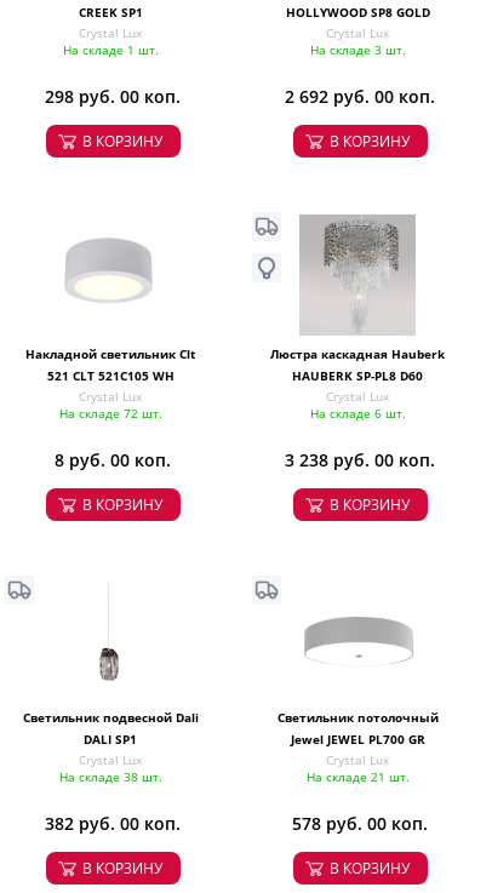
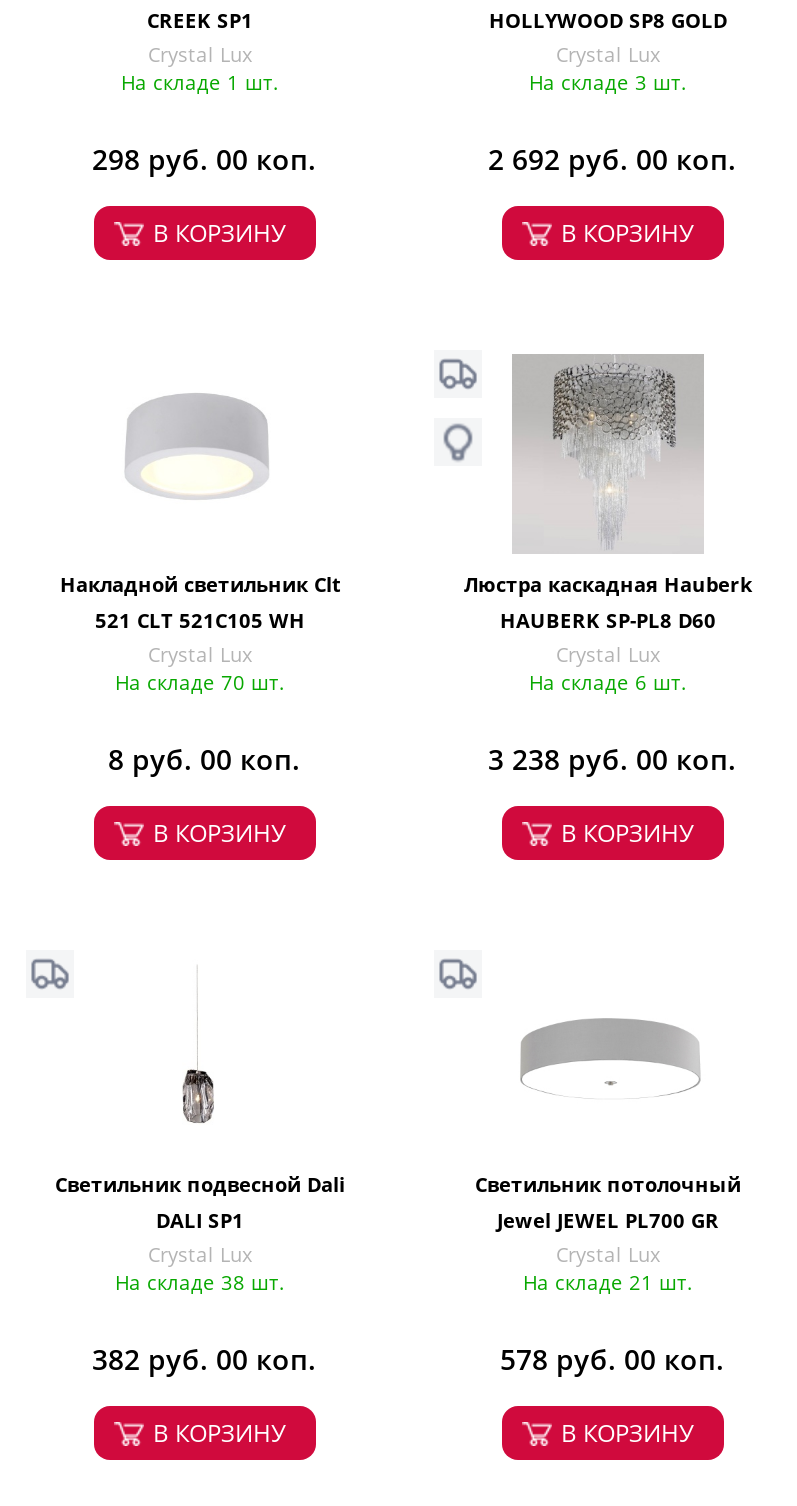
- На складе 72 шт.
+ На складе 70 шт.
